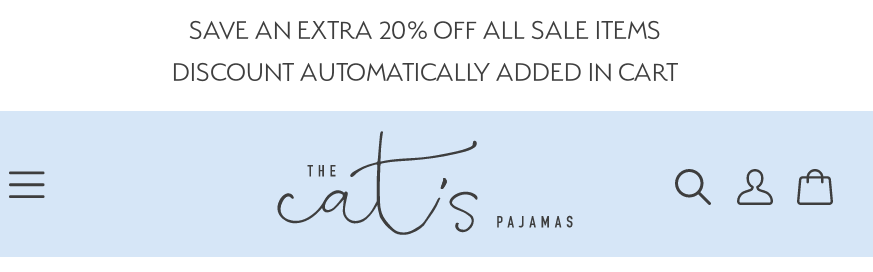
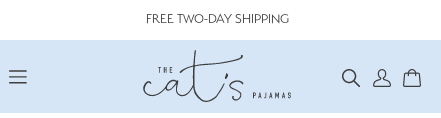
- SAVE AN EXTRA 20% OFF ALL SALE ITEMS
- DISCOUNT AUTOMATICALLY ADDED IN CART
+ FREE TWO-DAY SHIPPING
